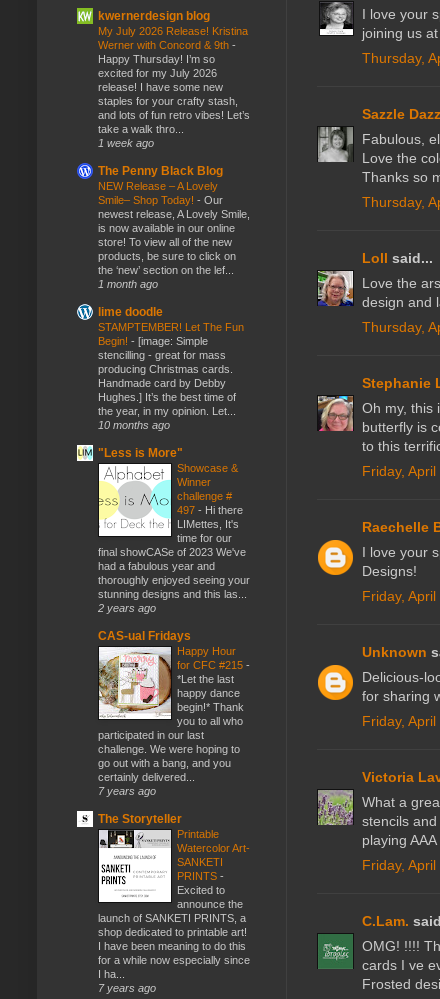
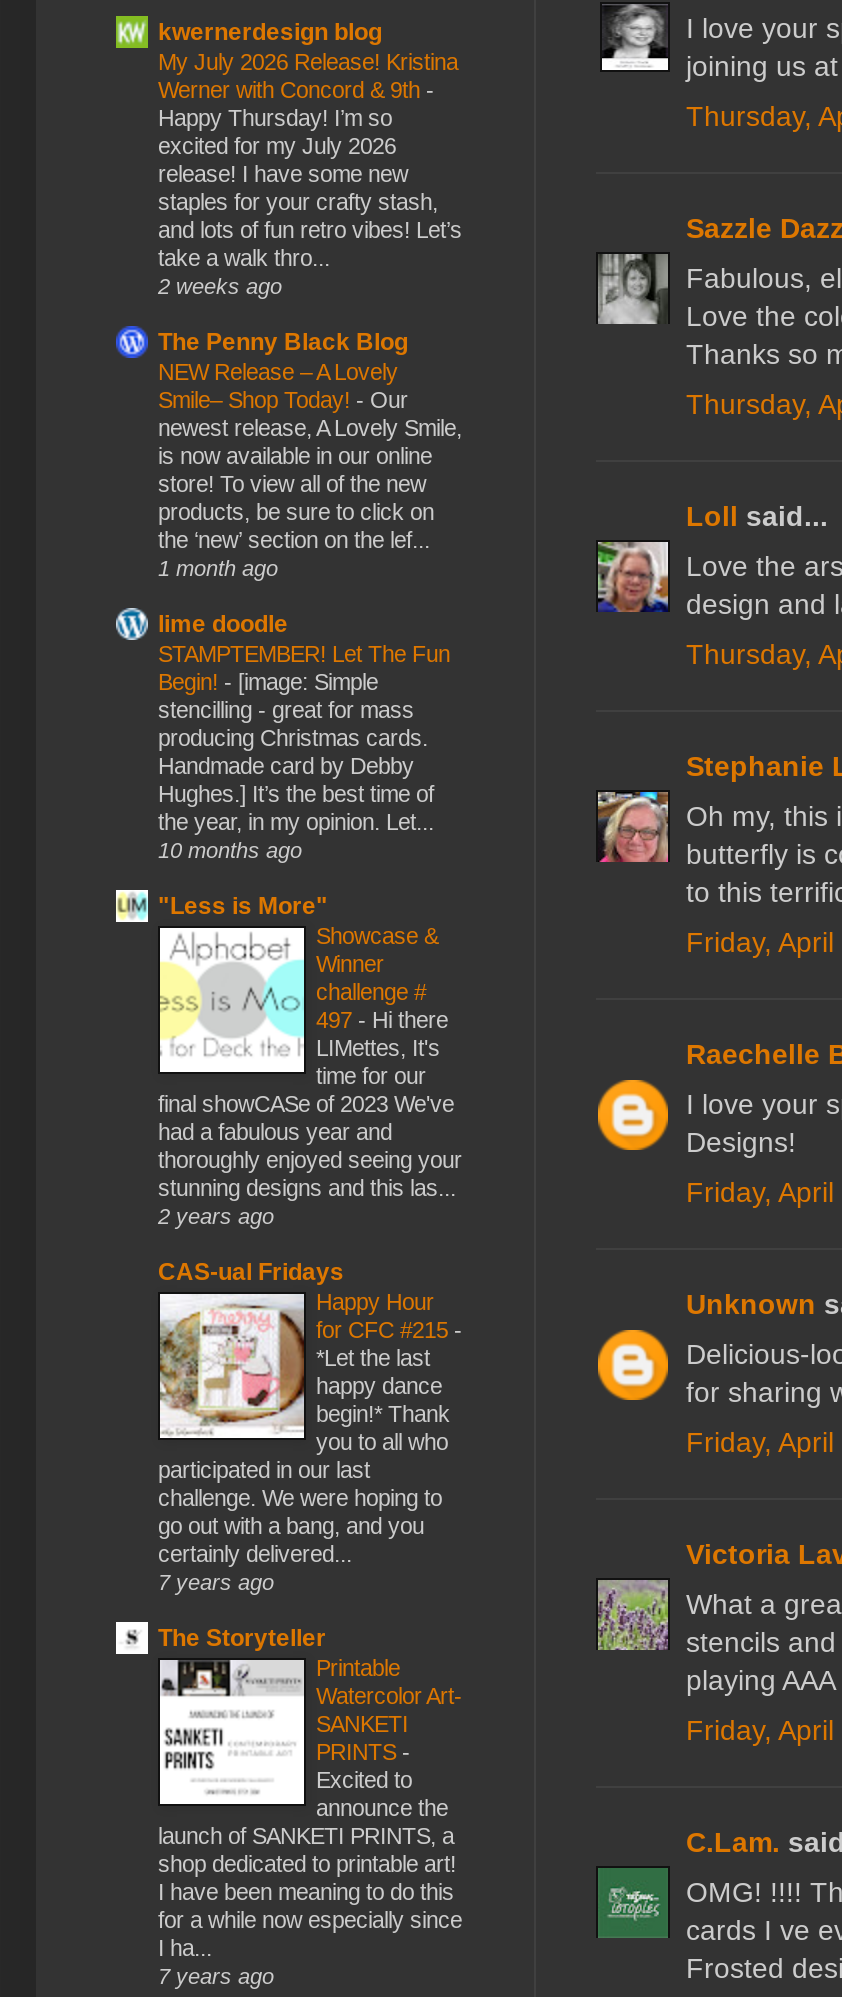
- 1 week ago
+ 2 weeks ago
